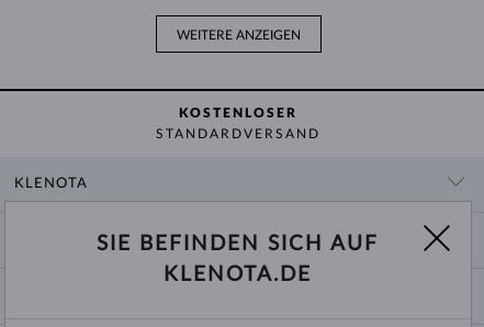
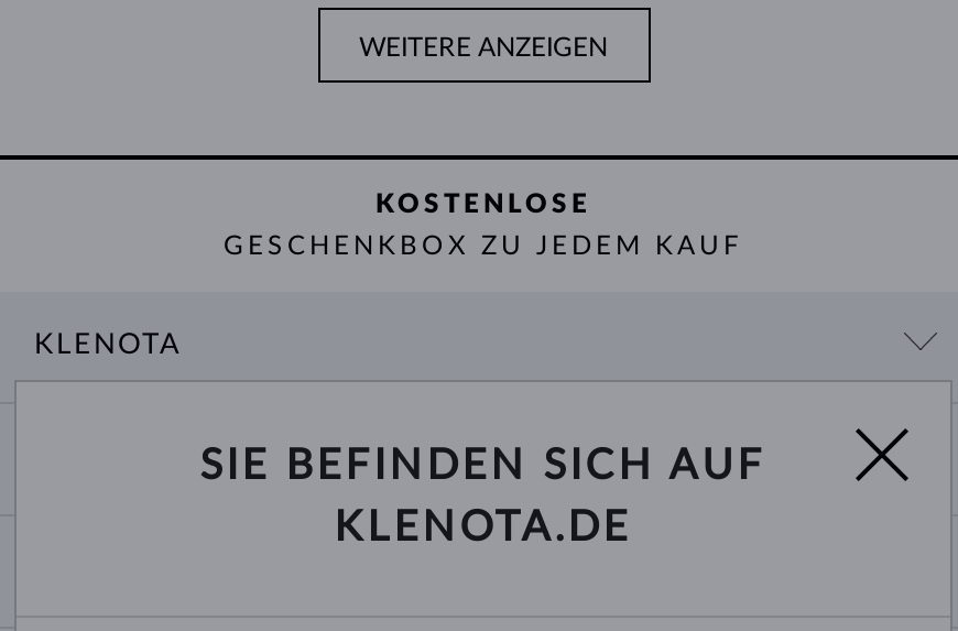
- KOSTENLOSER
+ KOSTENLOSE

- STANDARDVERSAND
+ GESCHENKBOX ZU JEDEM KAUF
